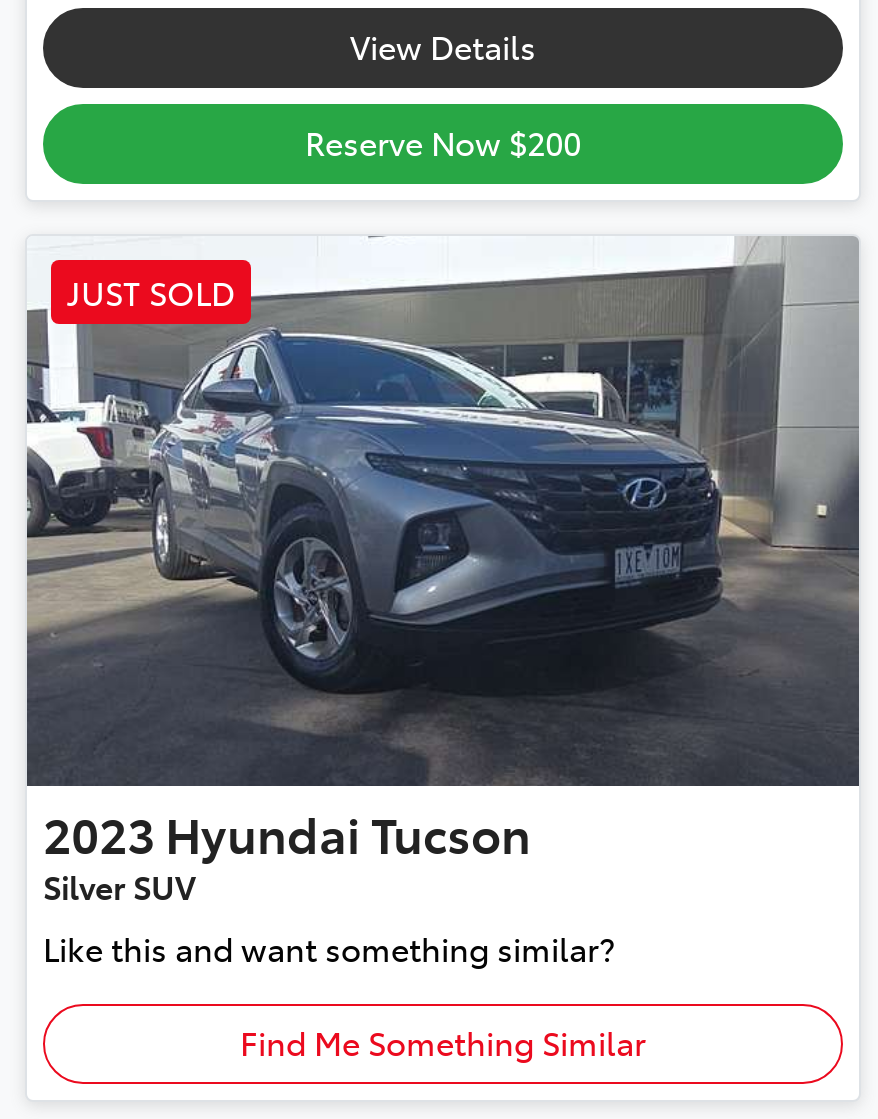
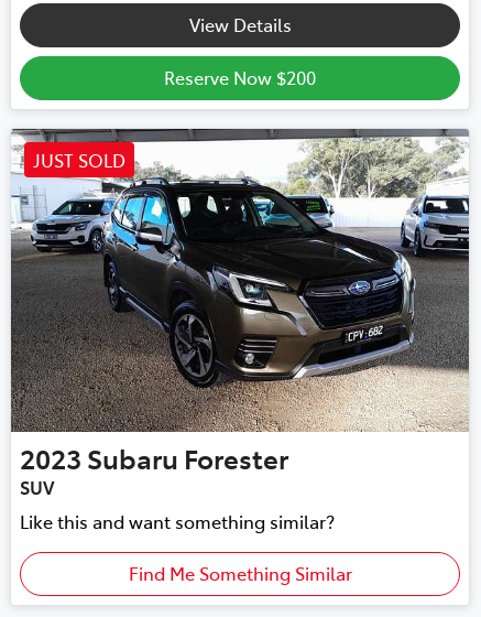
- [image]
- 2023 Hyundai Tucson
- Silver SUV
+ [image]
+ 2023 Subaru Forester
+ SUV
